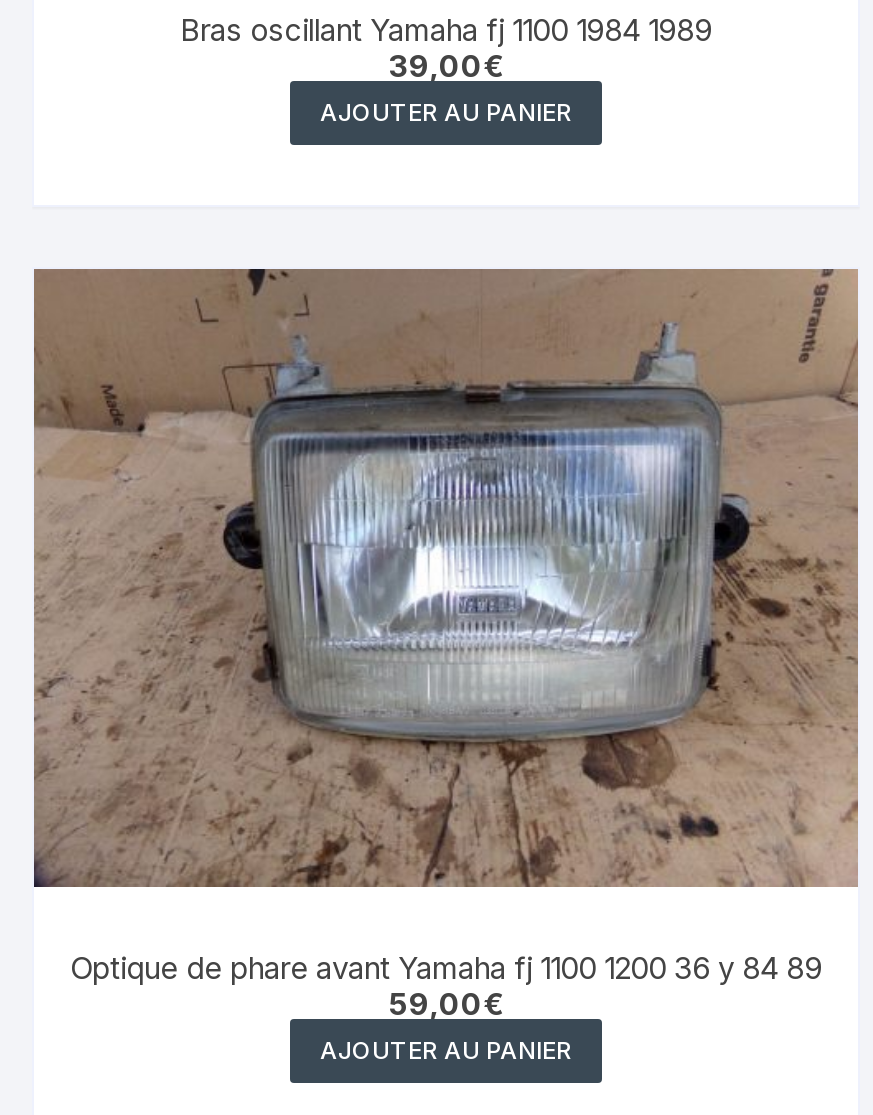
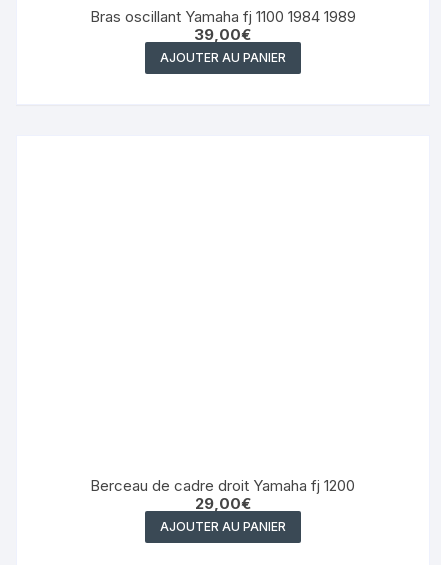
- [image]

- Optique de phare avant Yamaha fj 1100 1200 36 y 84 89
- 59,00€
+ Berceau de cadre droit Yamaha fj 1200
+ 29,00€
